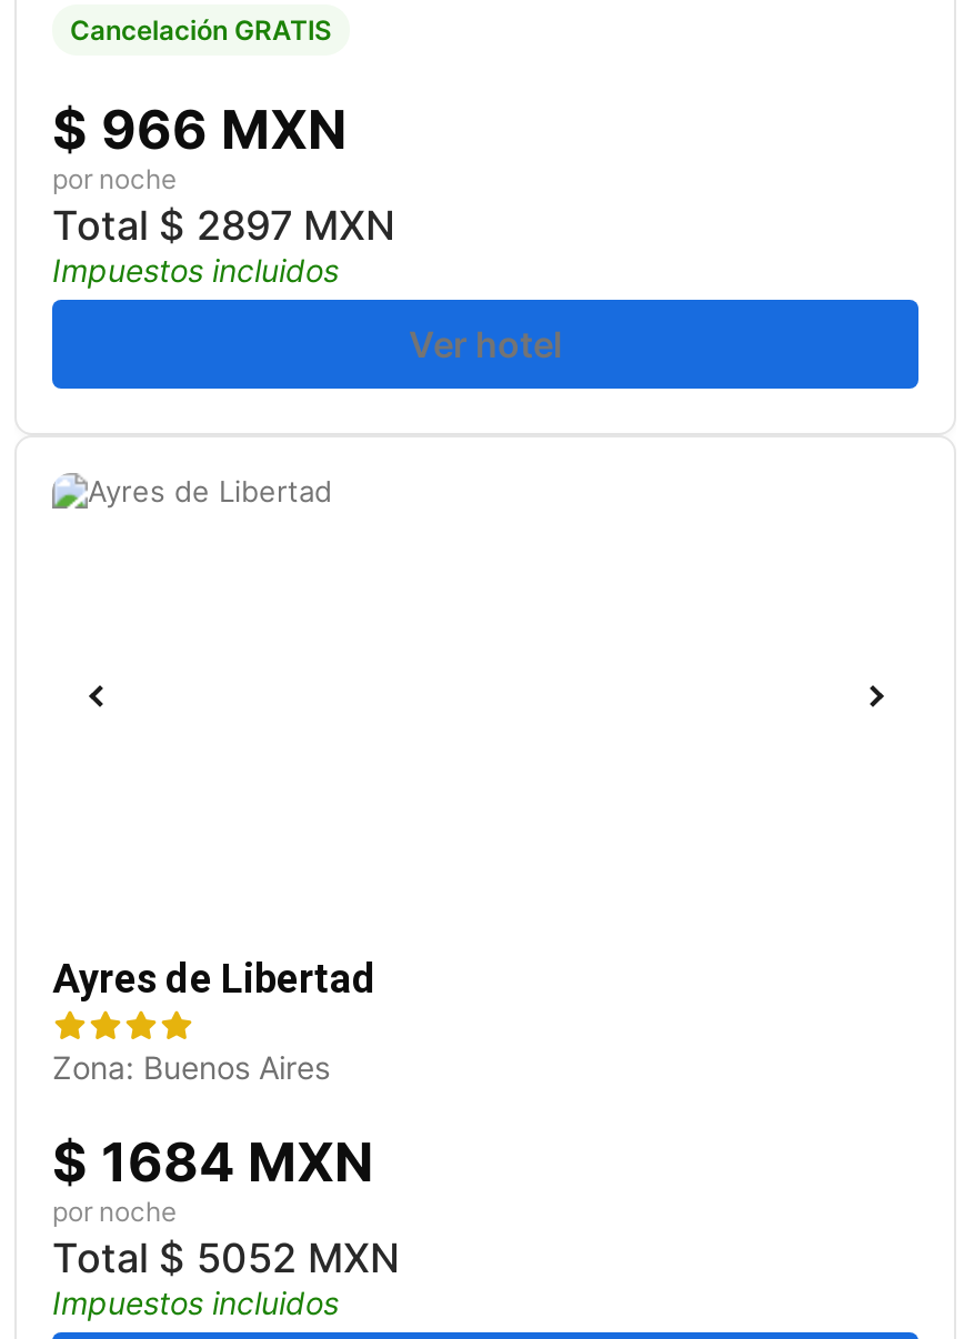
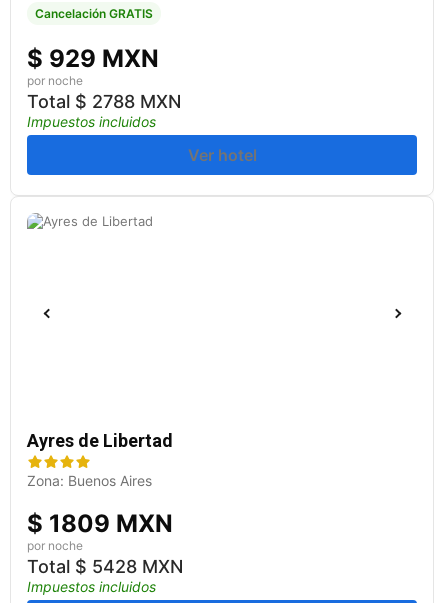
- $966 MXN
+ $929 MXN

- Total $2897 MXN
+ Total $2788 MXN

- $1684 MXN
+ $1809 MXN

- Total $5052 MXN
+ Total $5428 MXN
